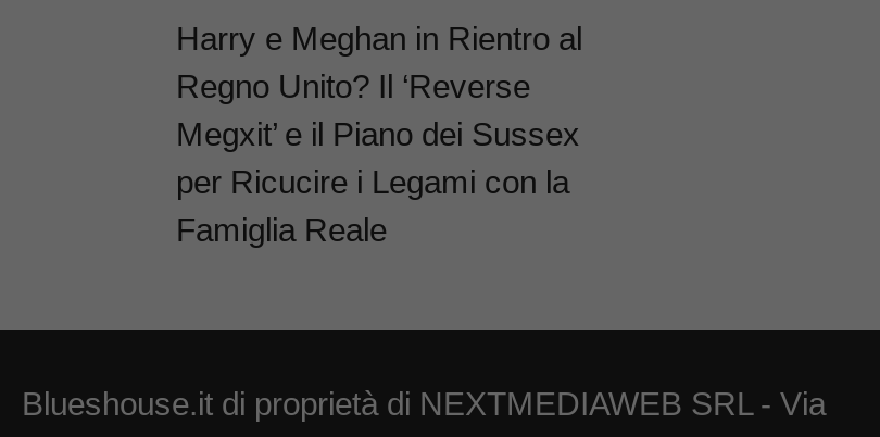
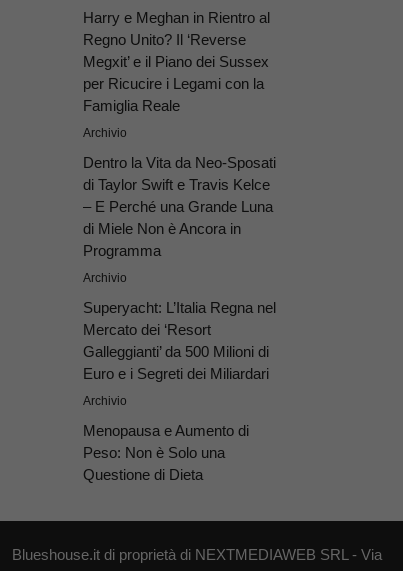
+ Archivio
+ Dentro la Vita da Neo-Sposati
+ di Taylor Swift e Travis Kelce
+ – E Perché una Grande Luna
+ di Miele Non è Ancora in
+ Programma
+ Archivio
+ Superyacht: L’Italia Regna nel
+ Mercato dei ‘Resort
+ Galleggianti’ da 500 Milioni di
+ Euro e i Segreti dei Miliardari
+ Archivio
+ Menopausa e Aumento di
+ Peso: Non è Solo una
+ Questione di Dieta
